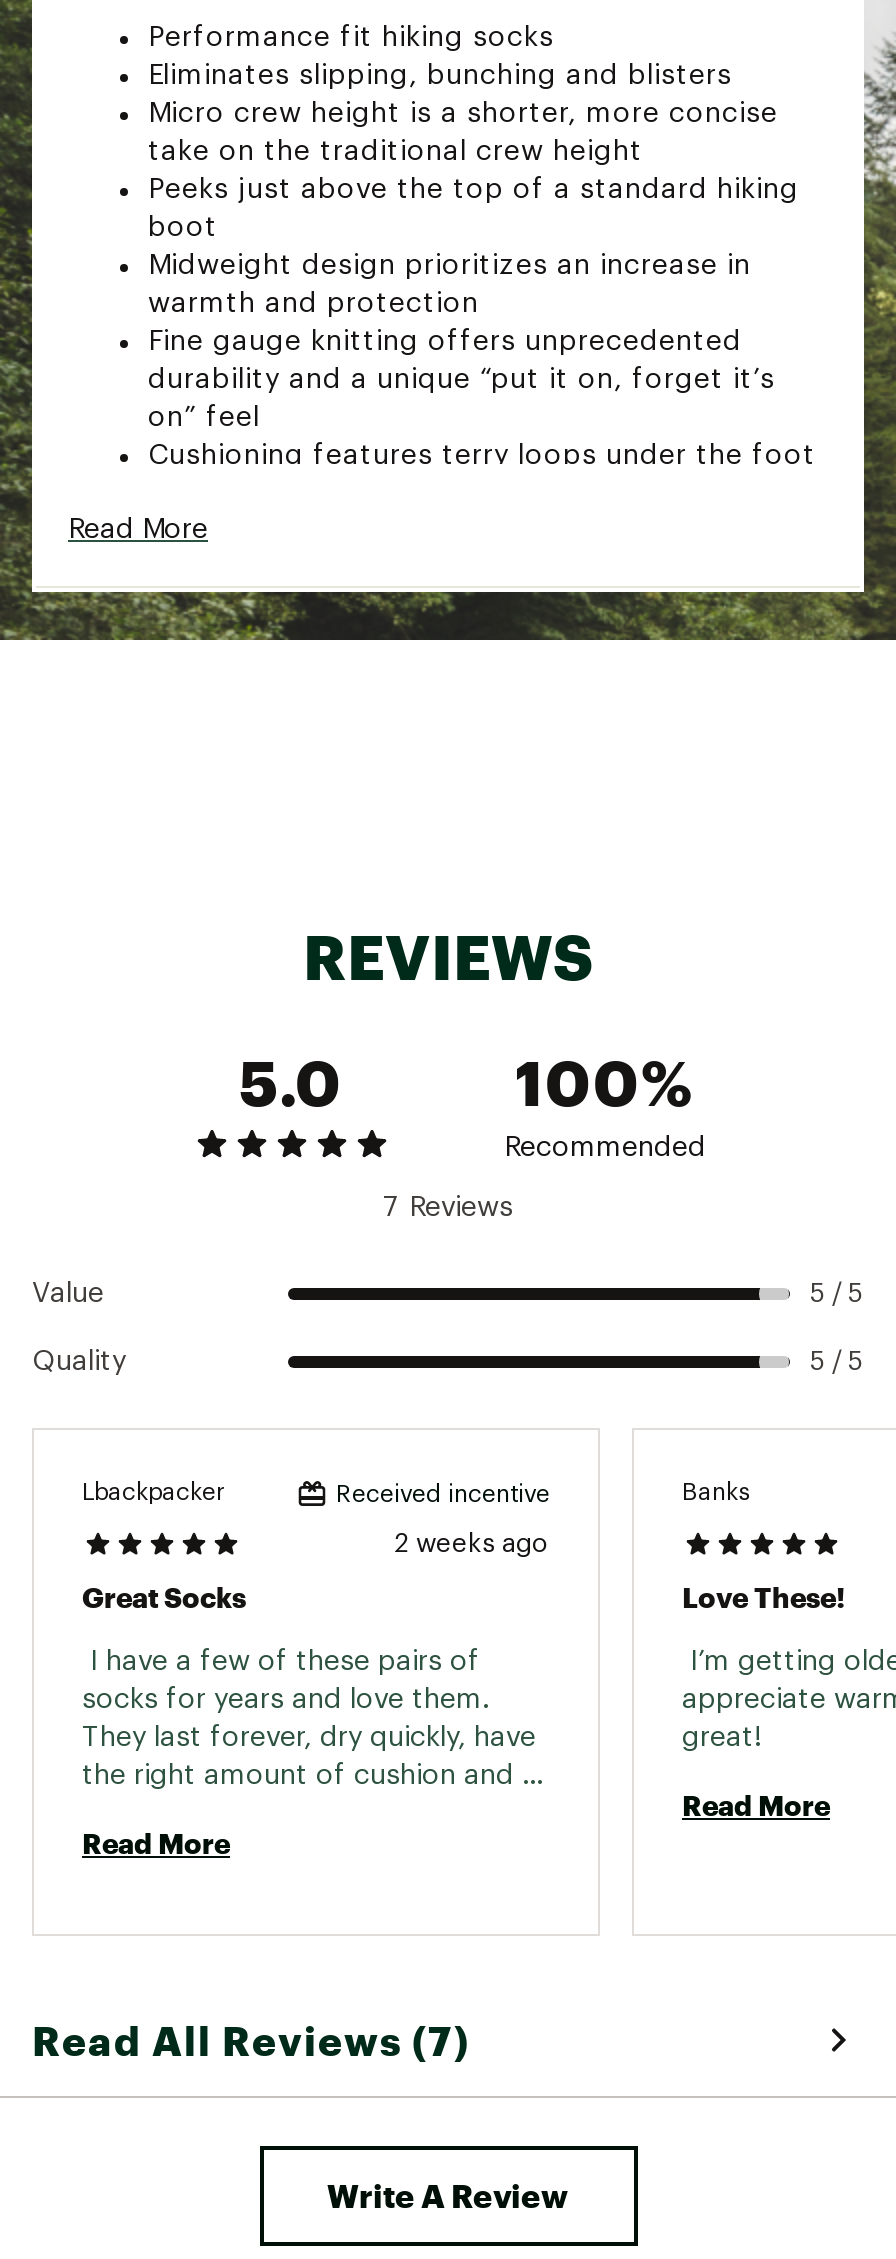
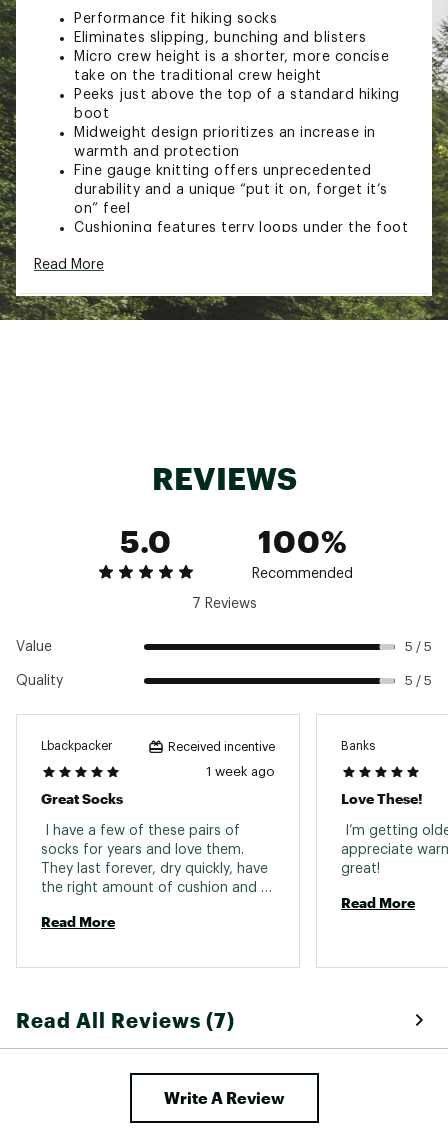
- 2 weeks ago
+ 1 week ago
